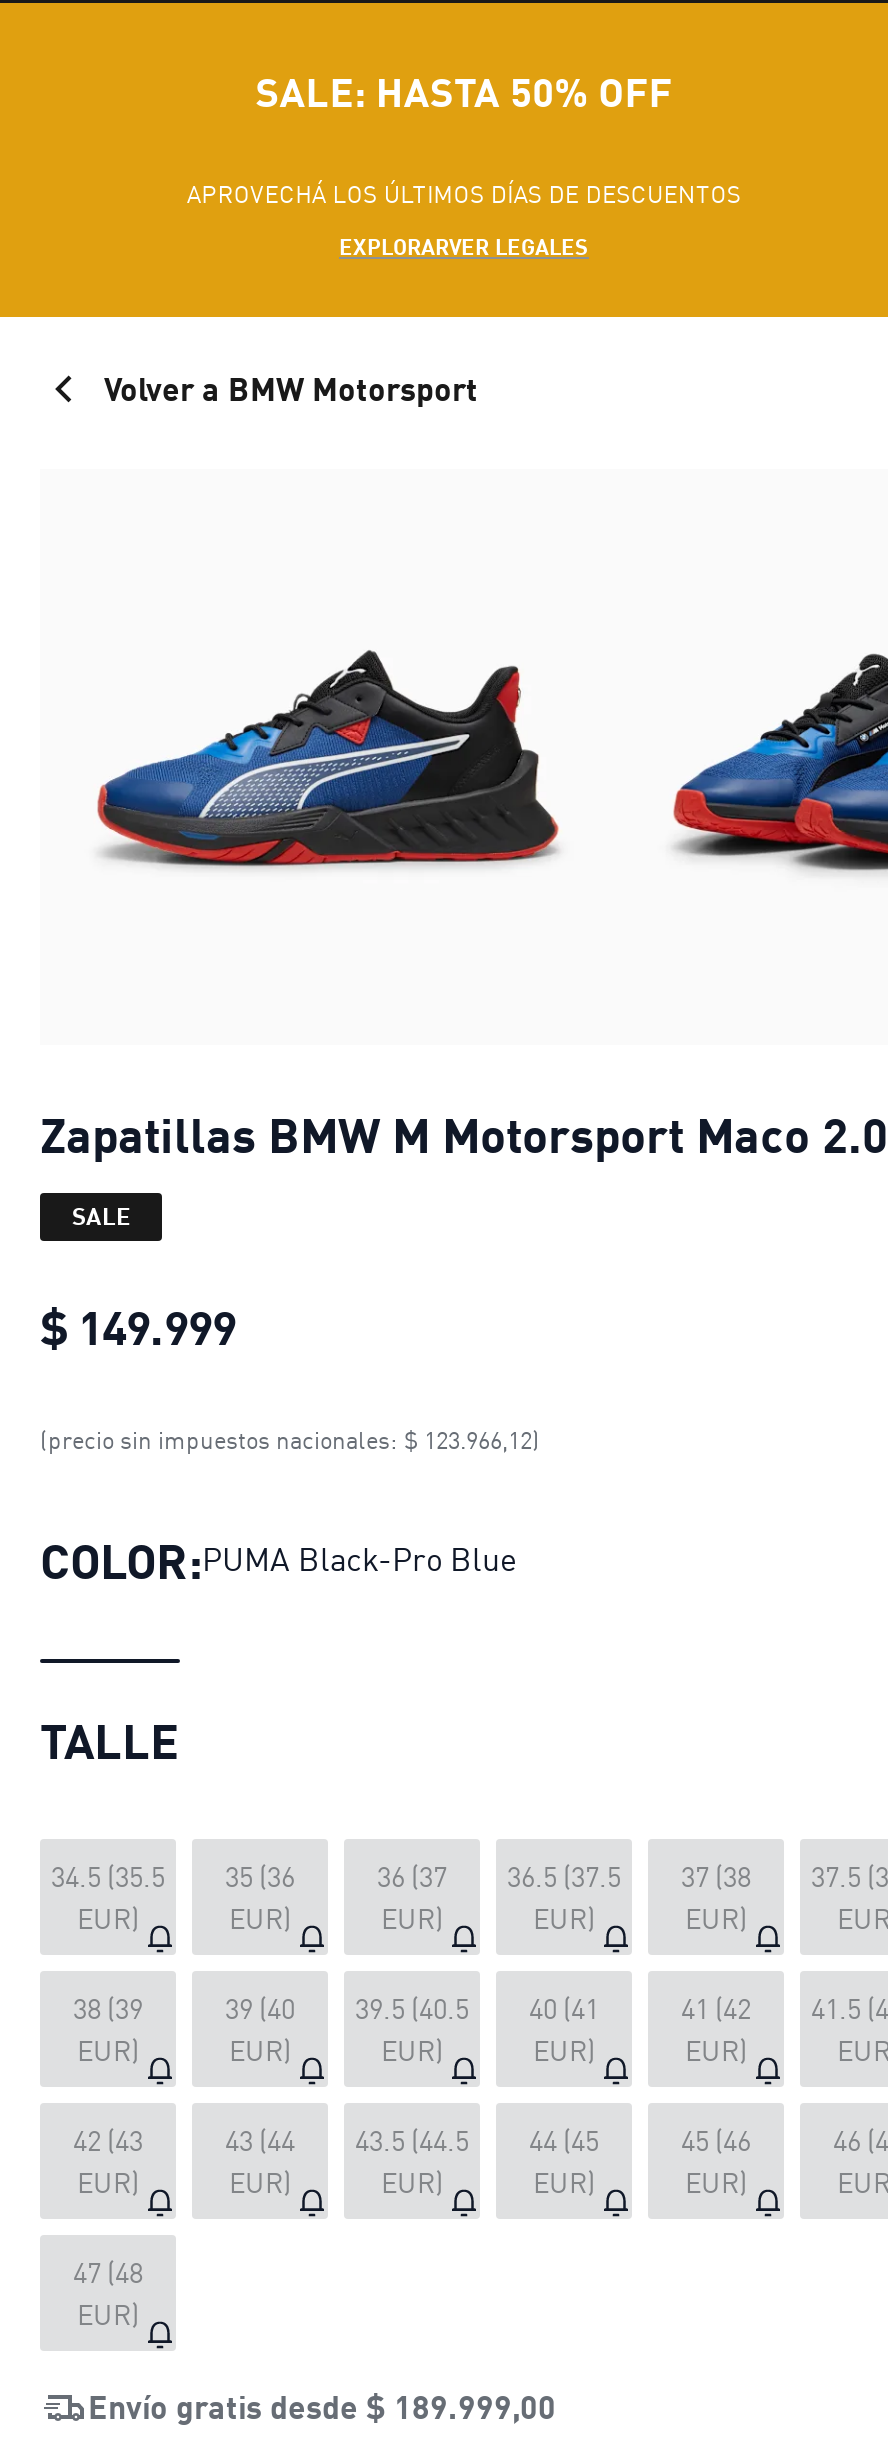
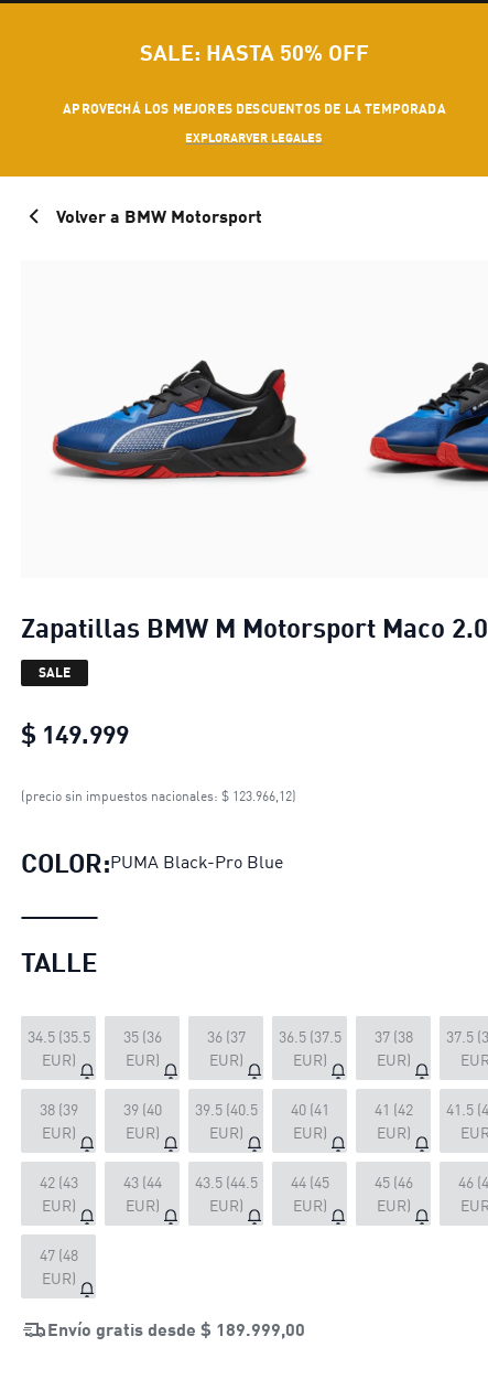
- APROVECHÁ LOS ÚLTIMOS DÍAS DE DESCUENTOS
+ APROVECHÁ LOS MEJORES DESCUENTOS DE LA TEMPORADA
